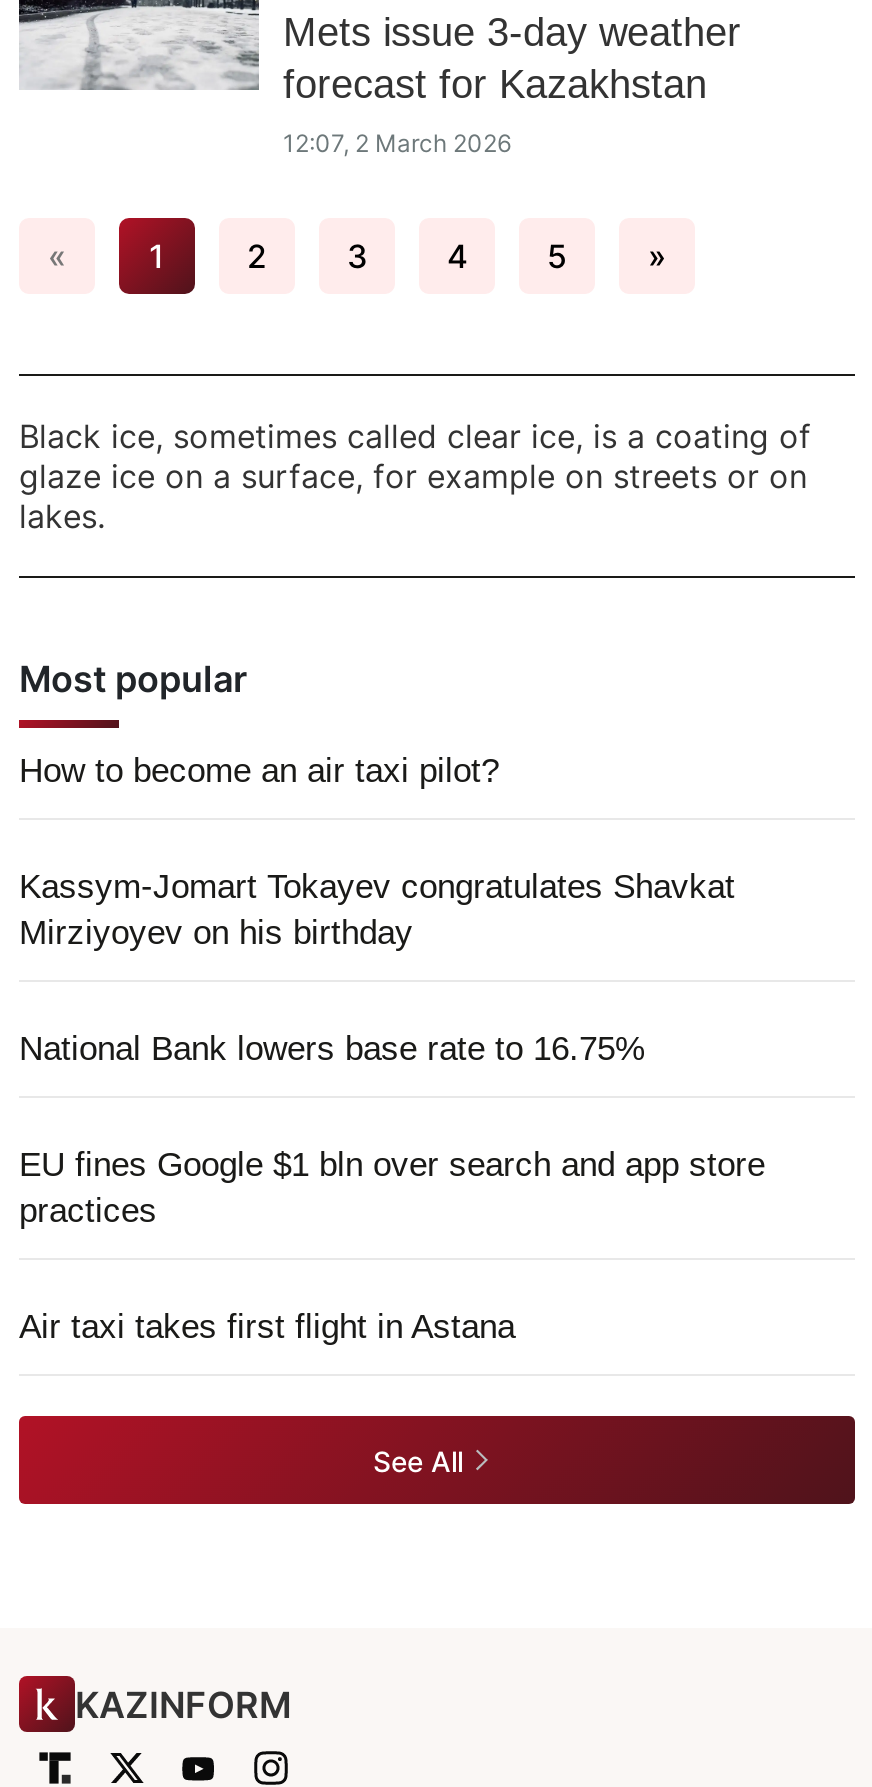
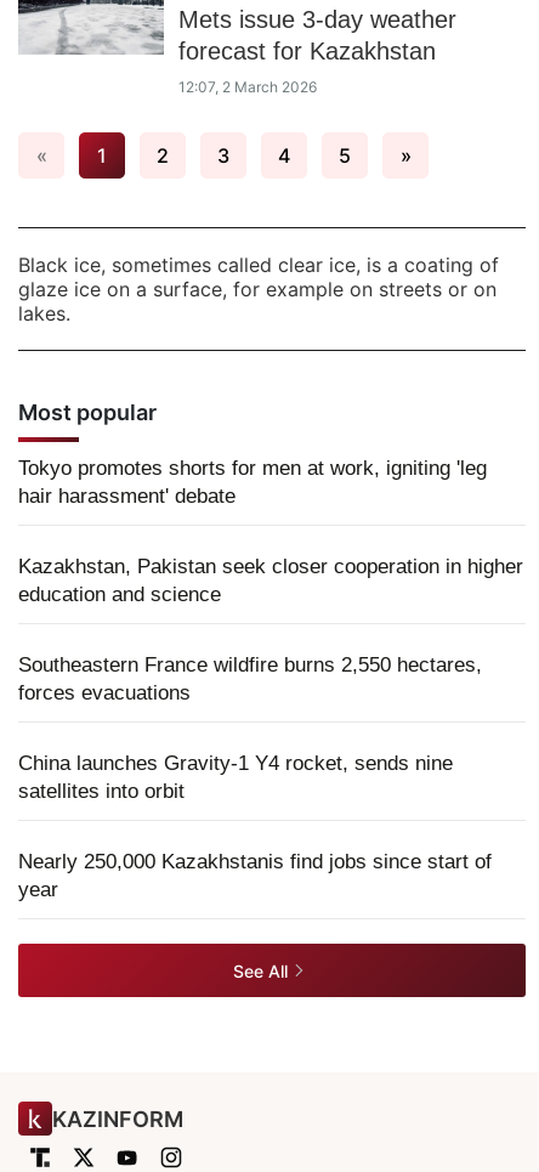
- How to become an air taxi pilot?
+ Tokyo promotes shorts for men at work, igniting 'leg
+ hair harassment' debate

- Kassym-Jomart Tokayev congratulates Shavkat
- Mirziyoyev on his birthday
+ Kazakhstan, Pakistan seek closer cooperation in higher
+ education and science

- National Bank lowers base rate to 16.75%
+ Southeastern France wildfire burns 2,550 hectares,
+ forces evacuations

- EU fines Google $1 bln over search and app store
- practices
+ China launches Gravity-1 Y4 rocket, sends nine
+ satellites into orbit

- Air taxi takes first flight in Astana
+ Nearly 250,000 Kazakhstanis find jobs since start of
+ year
